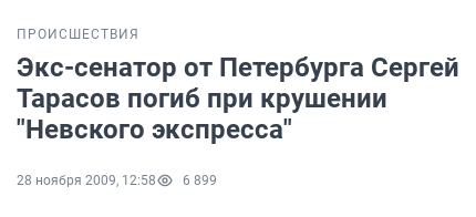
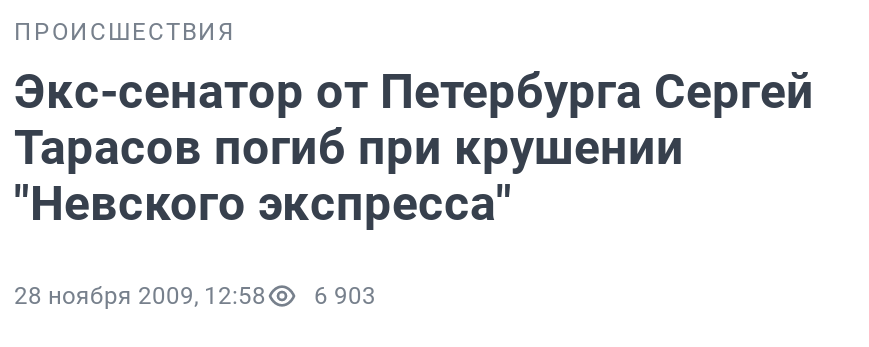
- 28 ноября 2009, 12:58 6 899
+ 28 ноября 2009, 12:58 6 903
